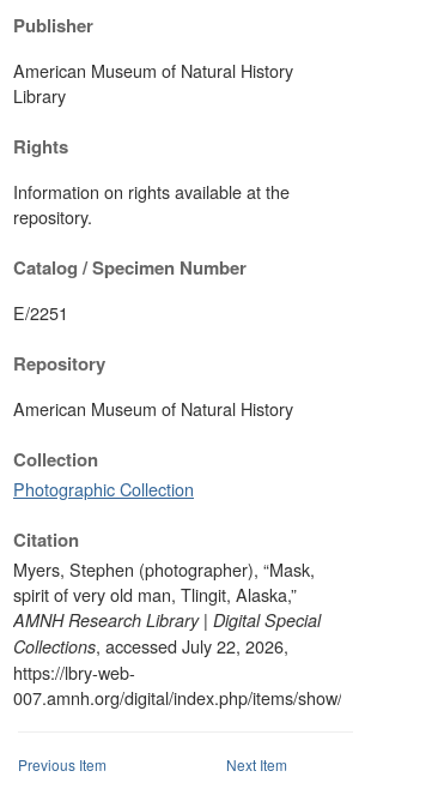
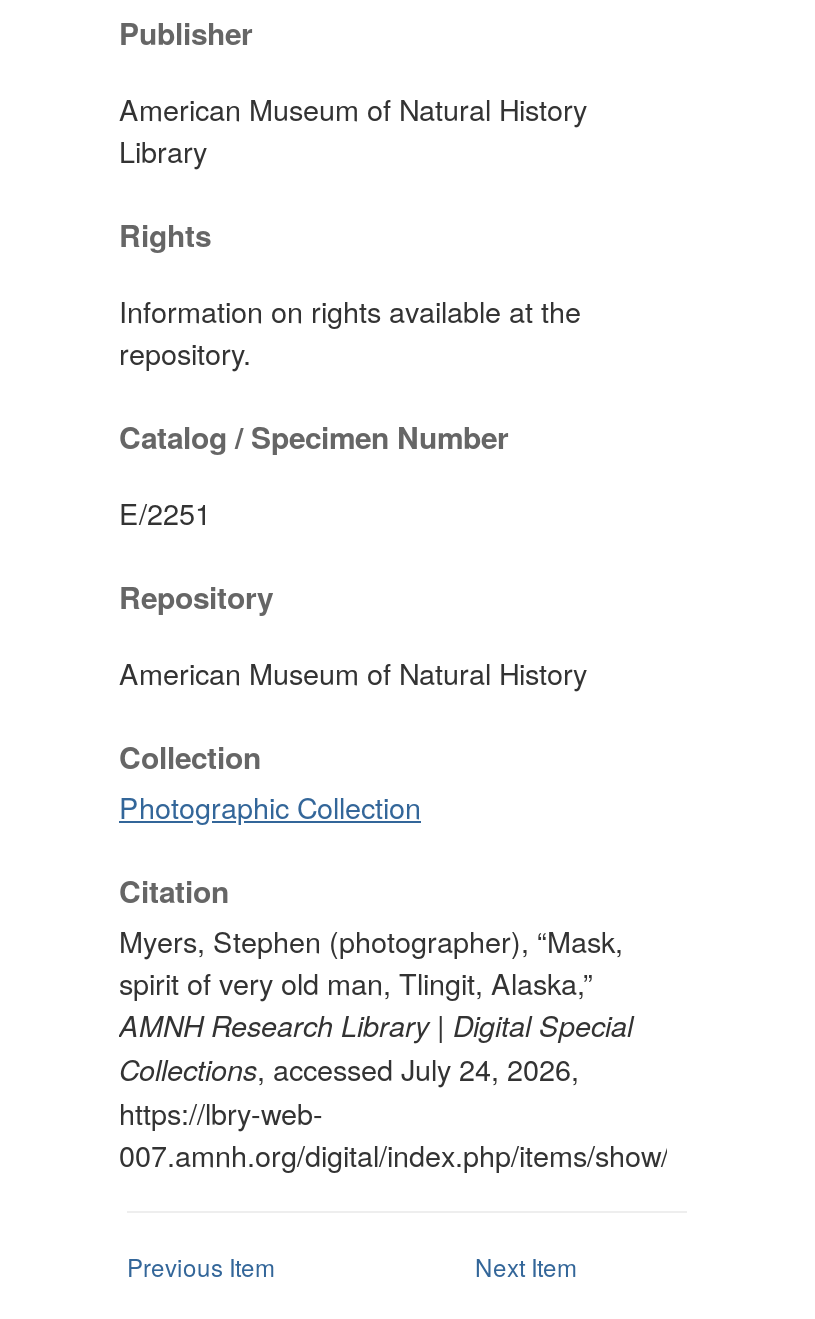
- Collections, accessed July 22, 2026,
+ Collections, accessed July 24, 2026,
